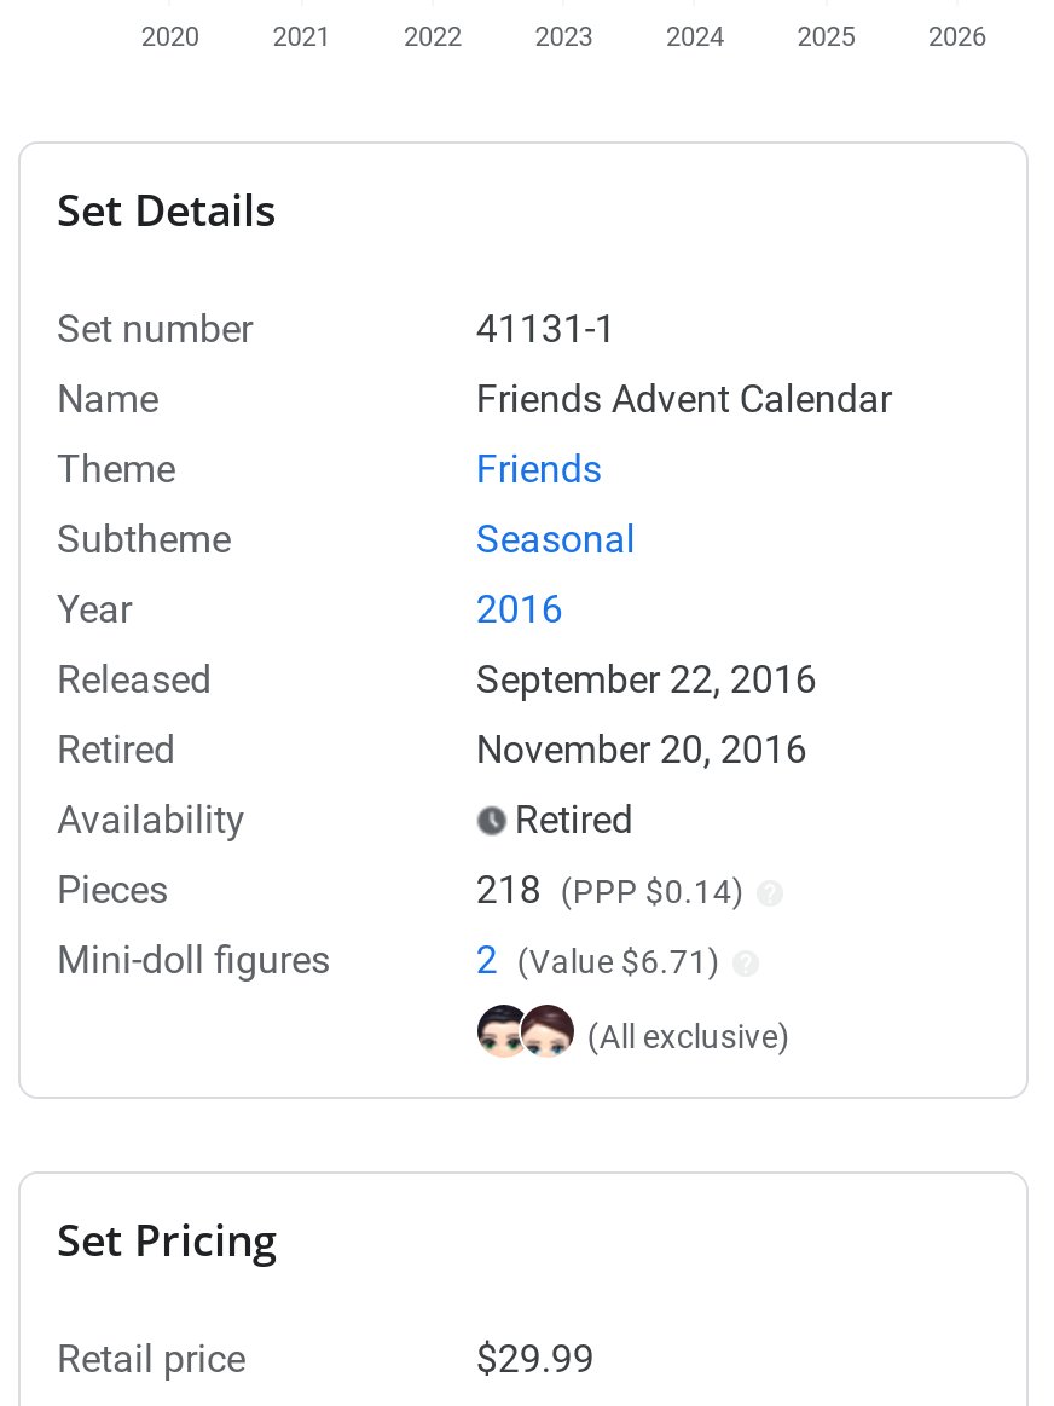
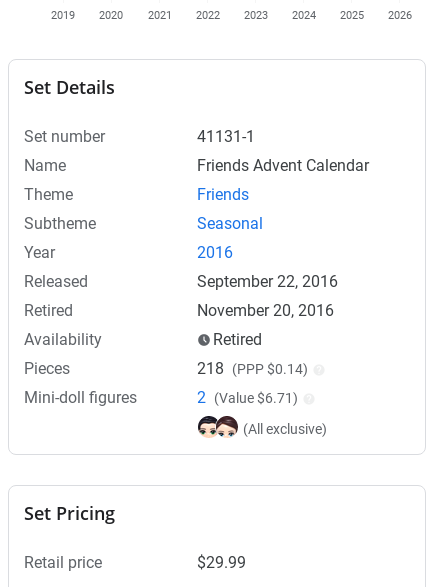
+ 2019
